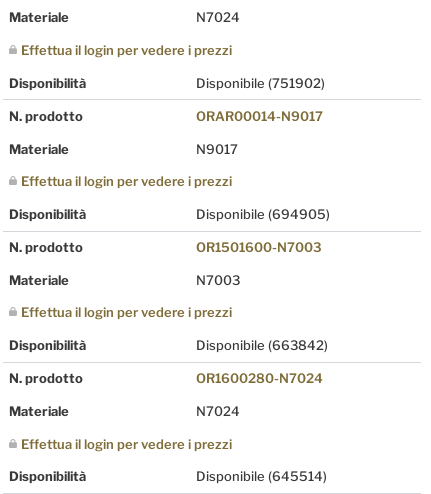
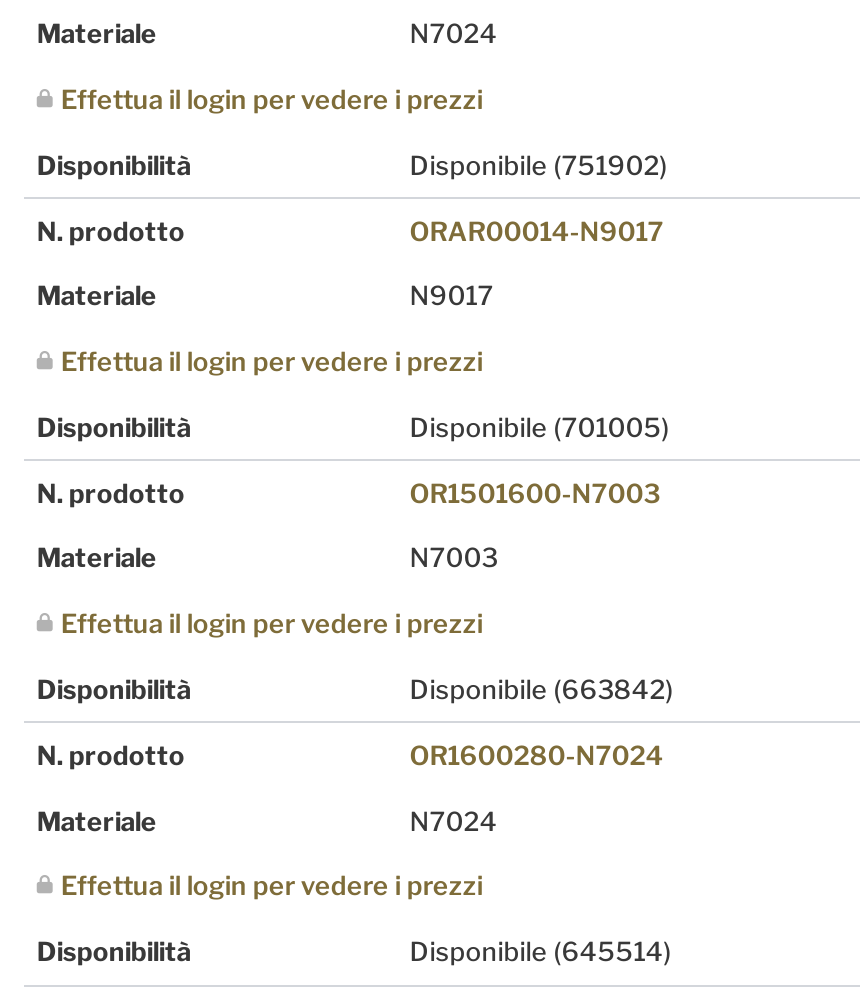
- Disponibile (694905)
+ Disponibile (701005)
